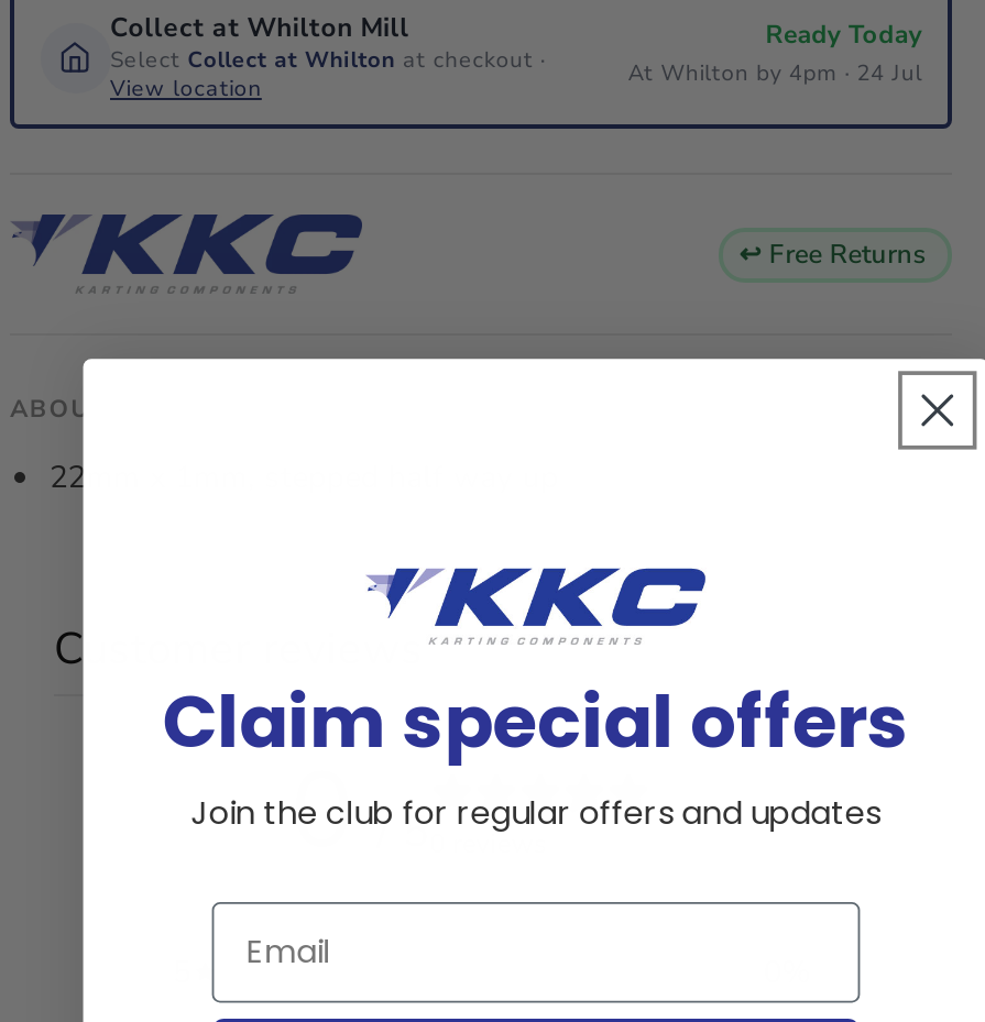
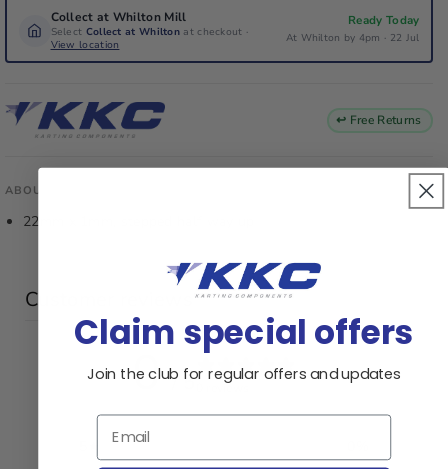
- At Whilton by 4pm · 24 Jul
+ At Whilton by 4pm · 22 Jul
